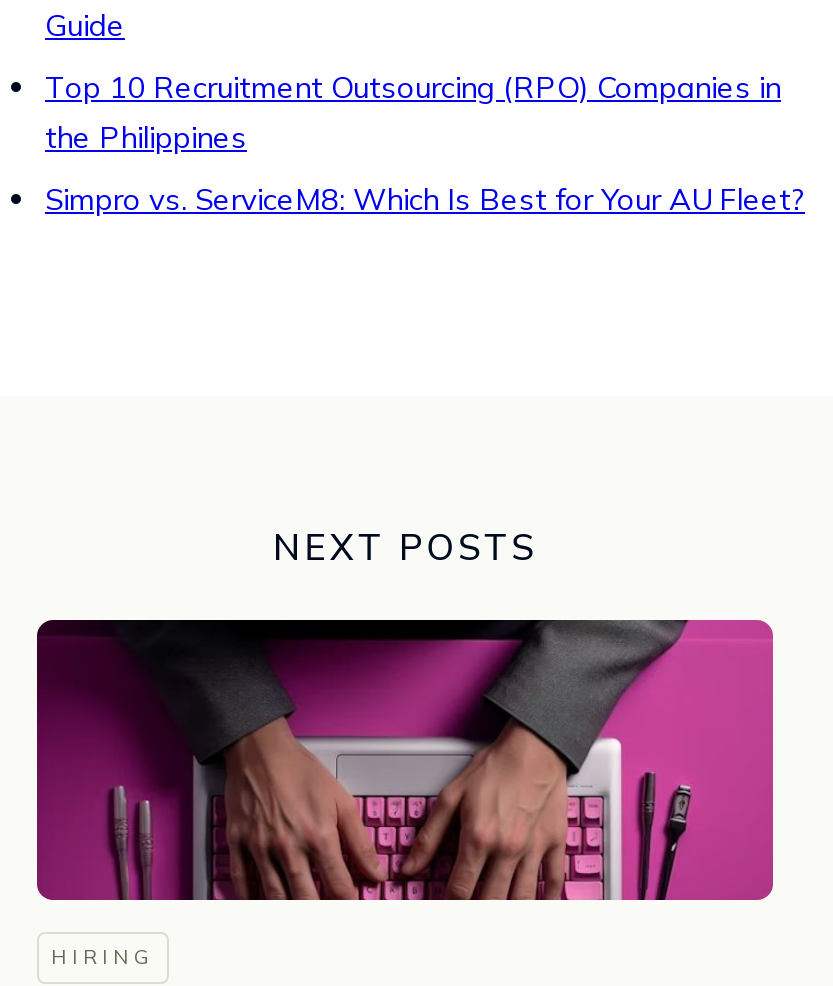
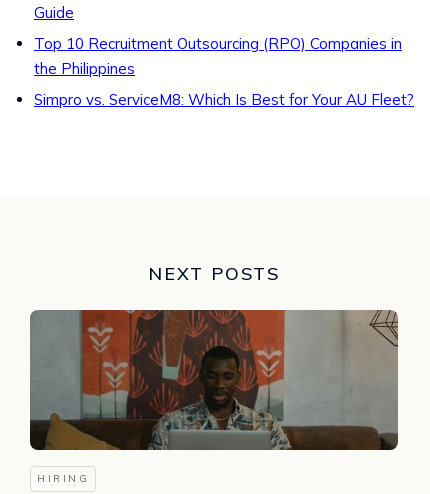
- [image]
+ [image]
